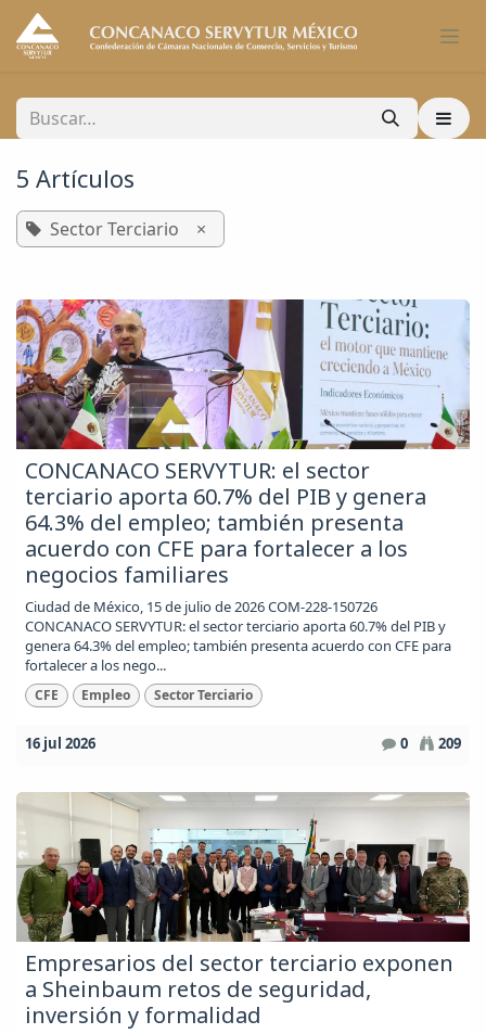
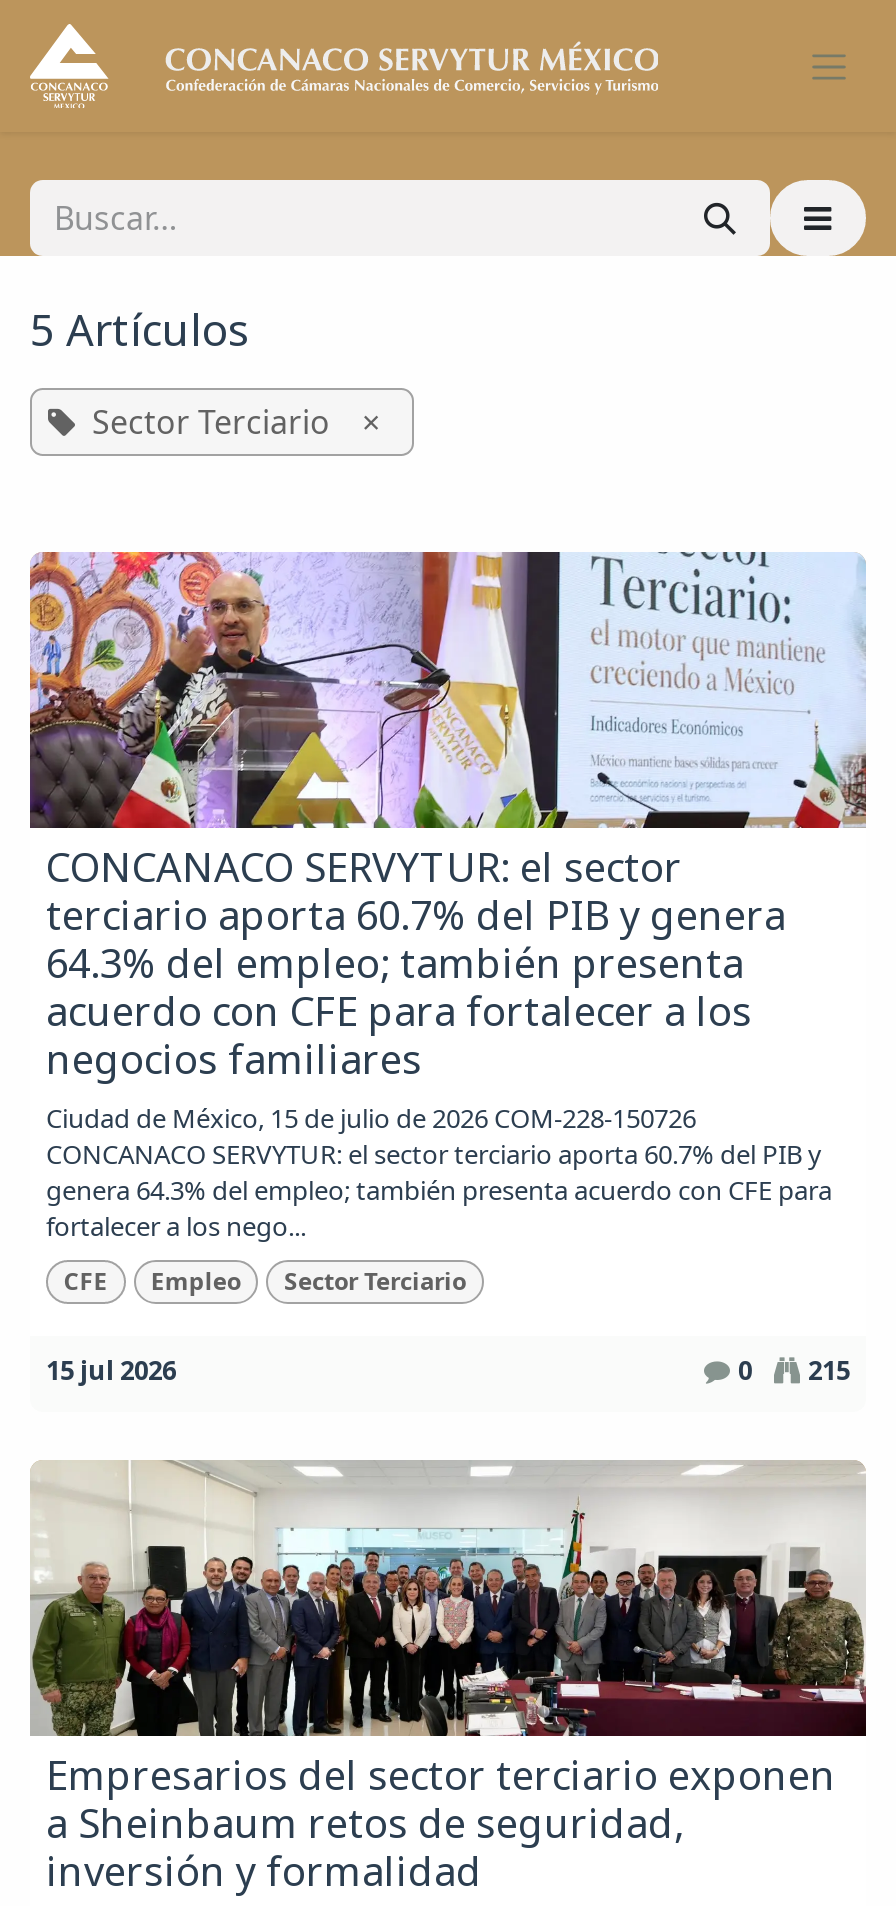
- 16 jul 2026
+ 15 jul 2026

- 0 209
+ 0 215
